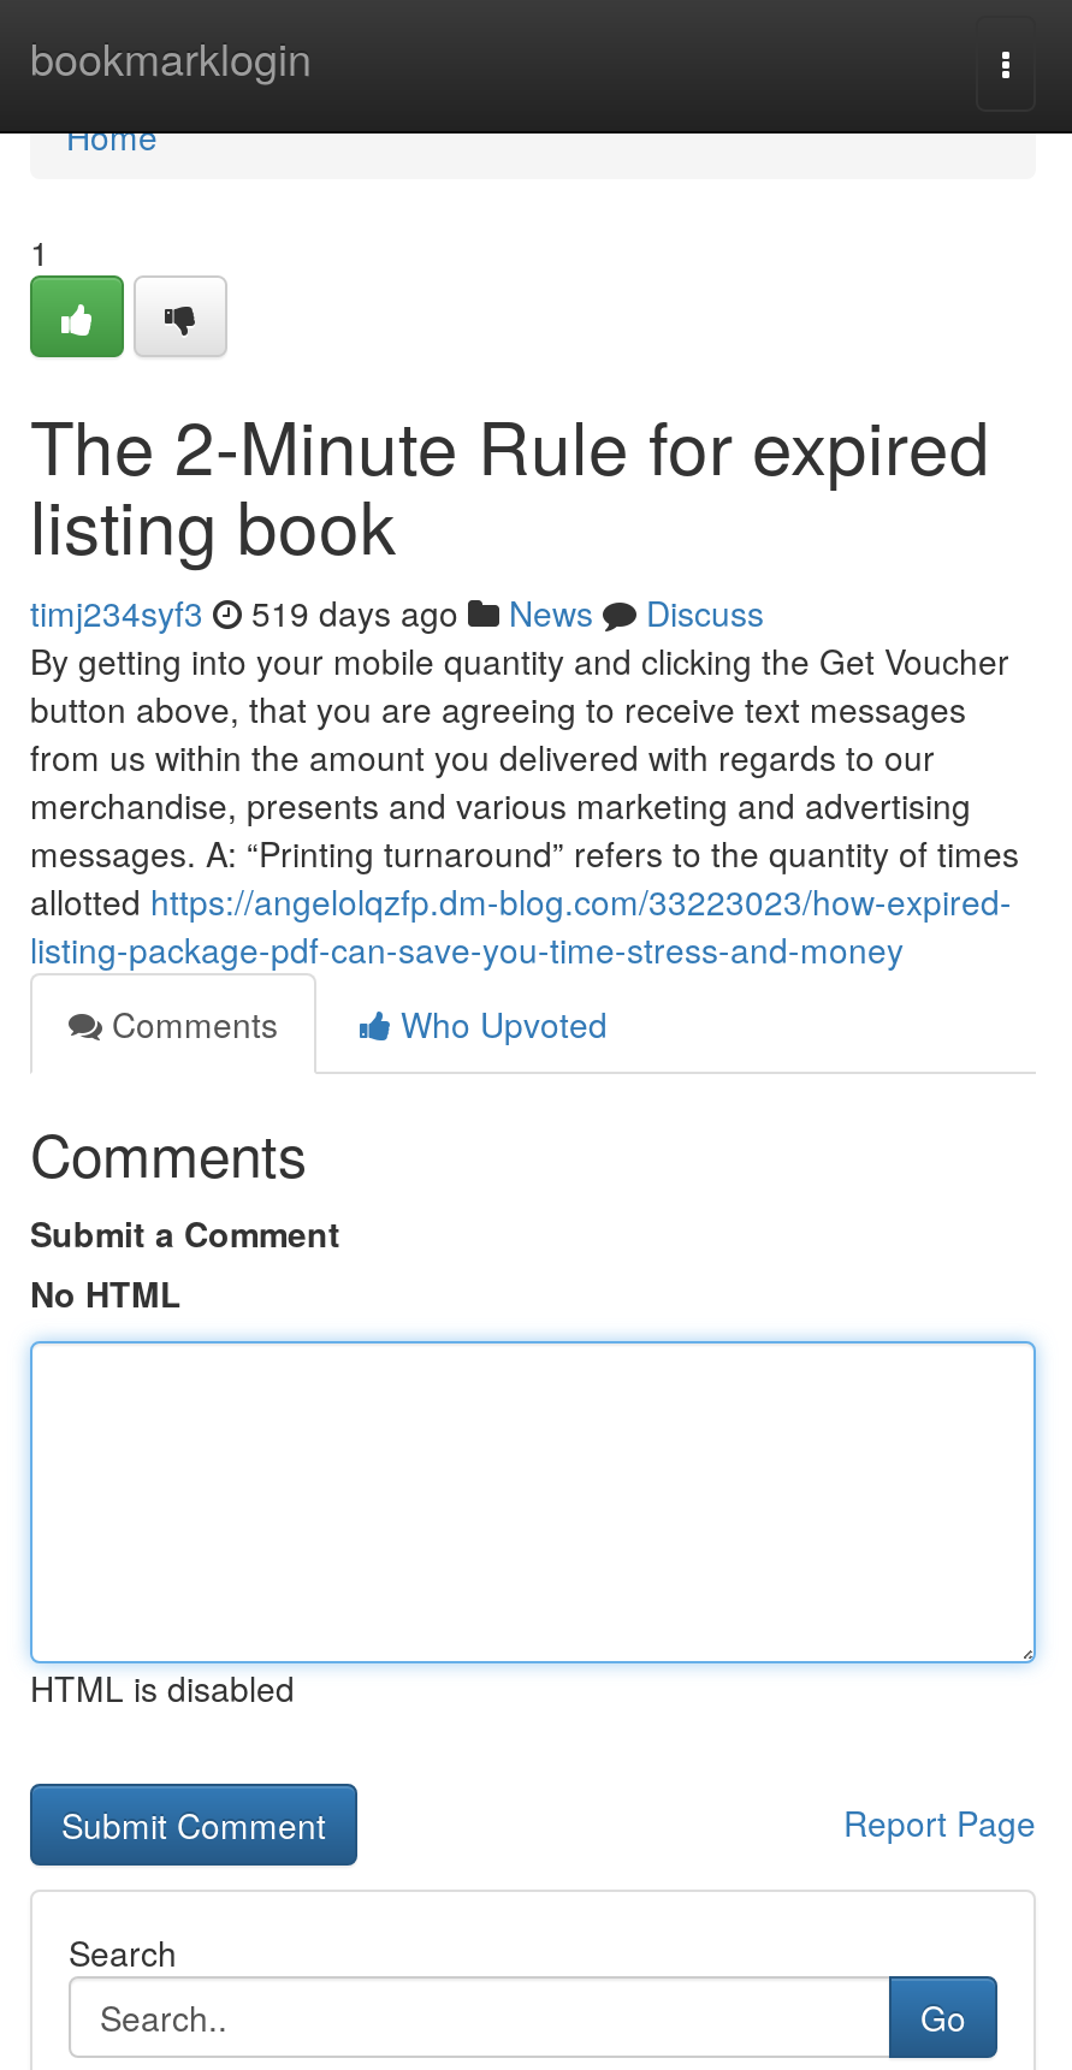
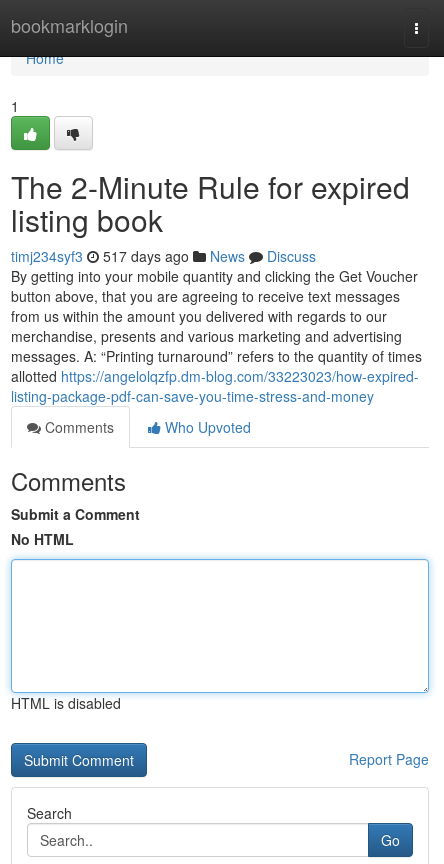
- timj234syf3 519 days ago News Discuss
+ timj234syf3 517 days ago News Discuss
